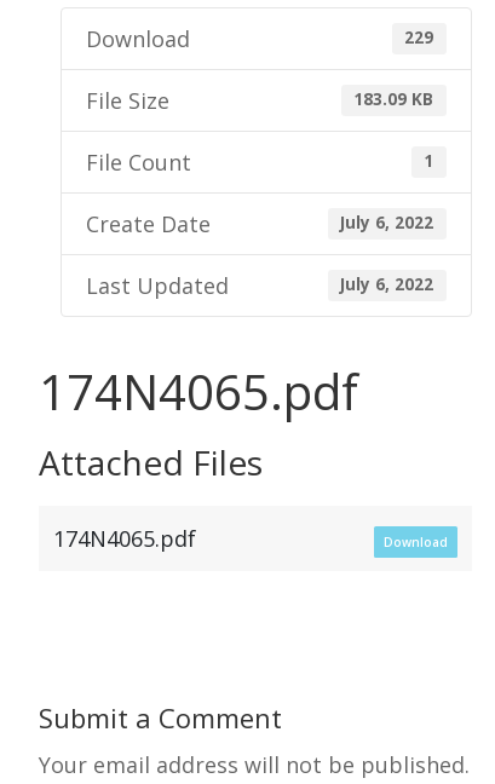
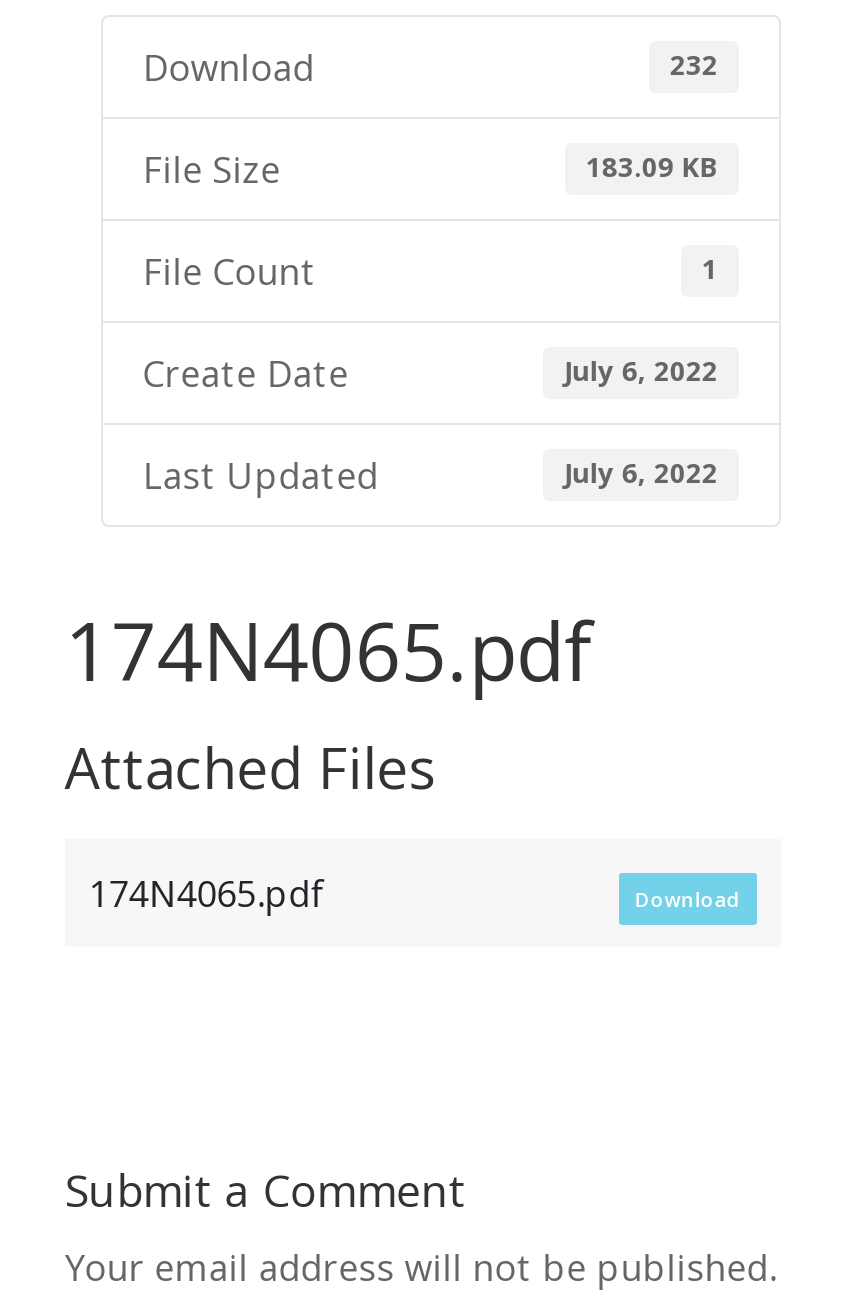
- 229
+ 232
